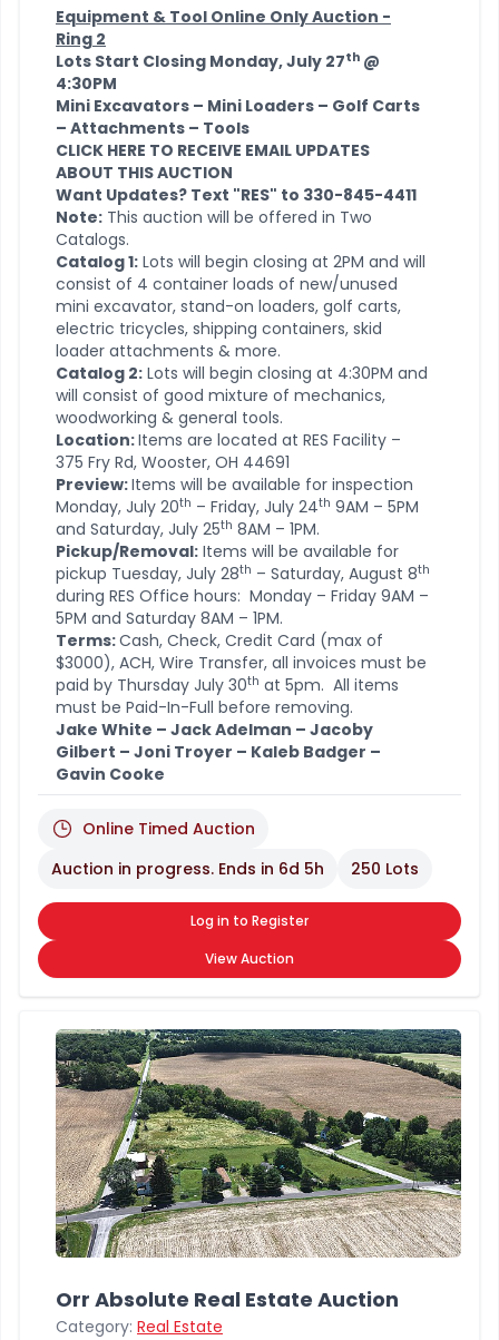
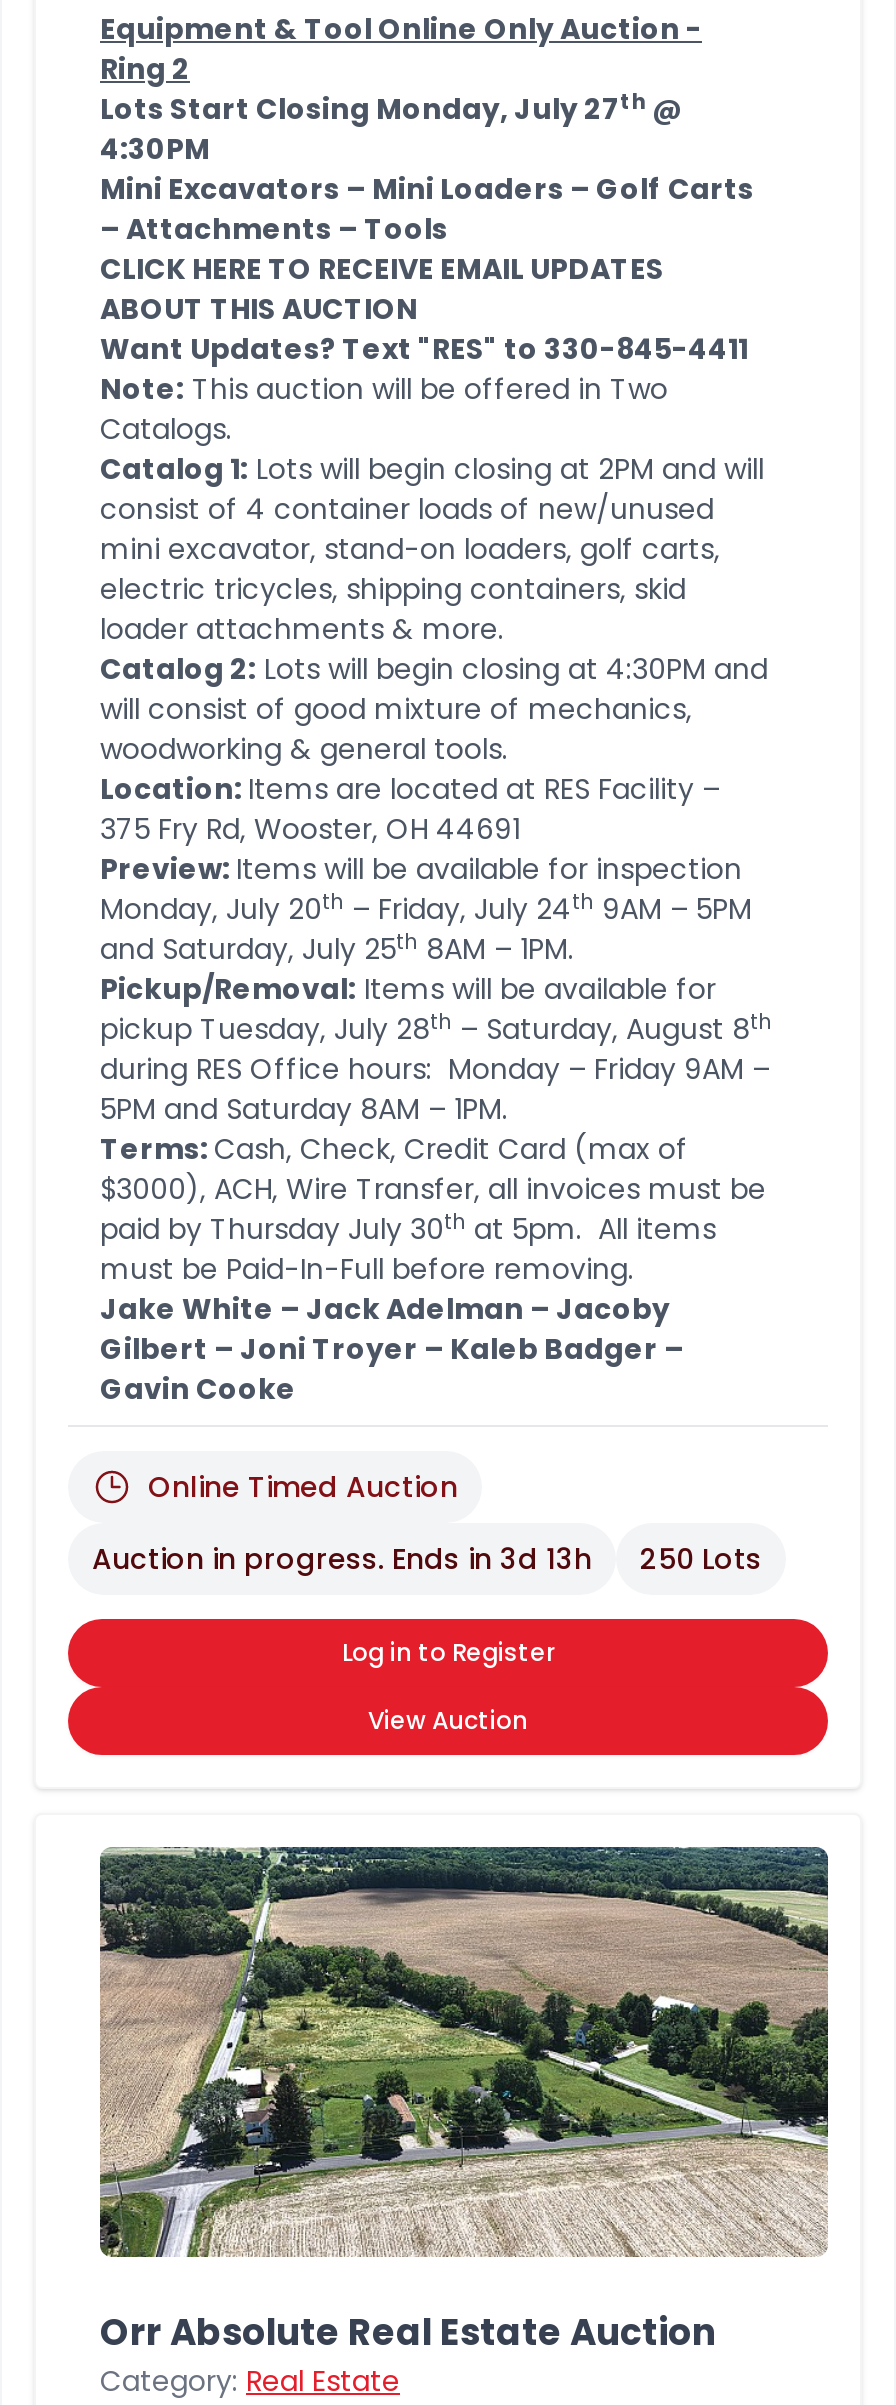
- Auction in progress. Ends in 6d 5h
+ Auction in progress. Ends in 3d 13h
